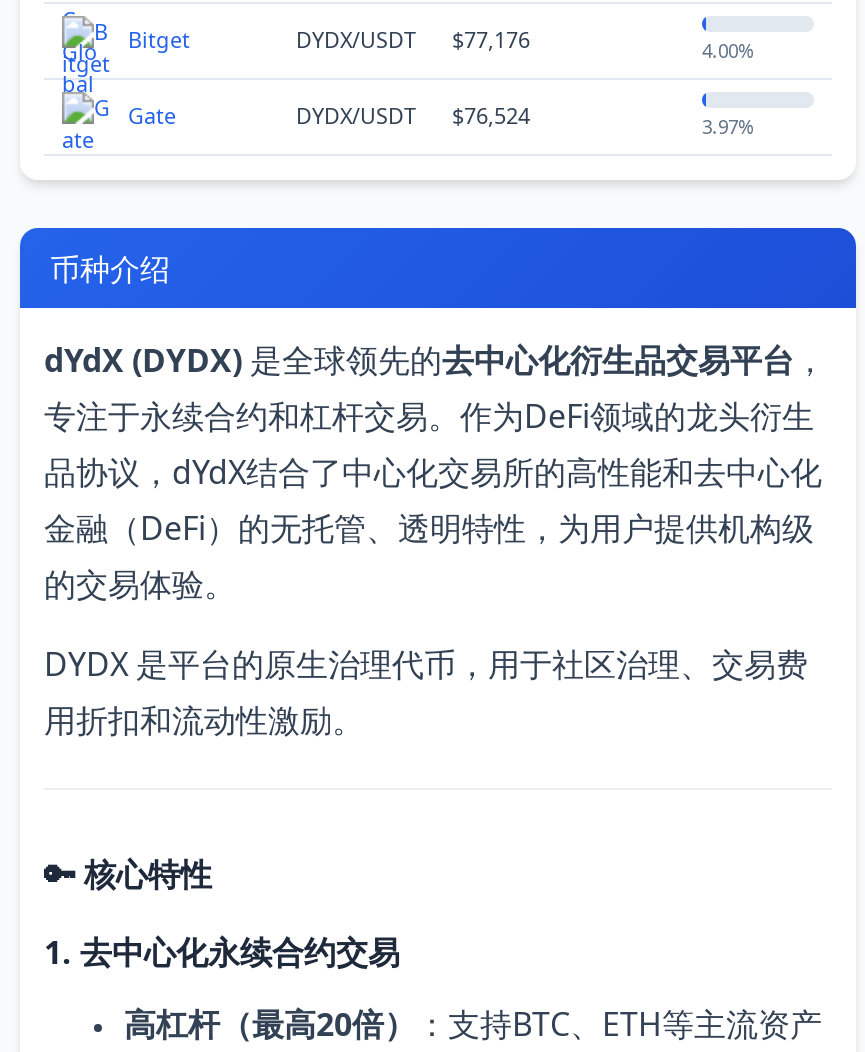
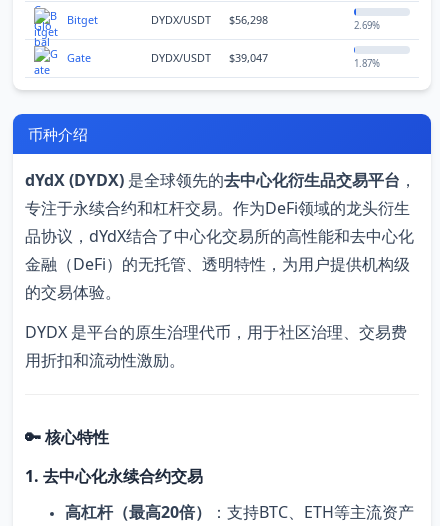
- DYDX/USDT $77,176
+ DYDX/USDT $56,298

- 4.00%
+ 2.69%

- DYDX/USDT $76,524
+ DYDX/USDT $39,047

- 3.97%
+ 1.87%
